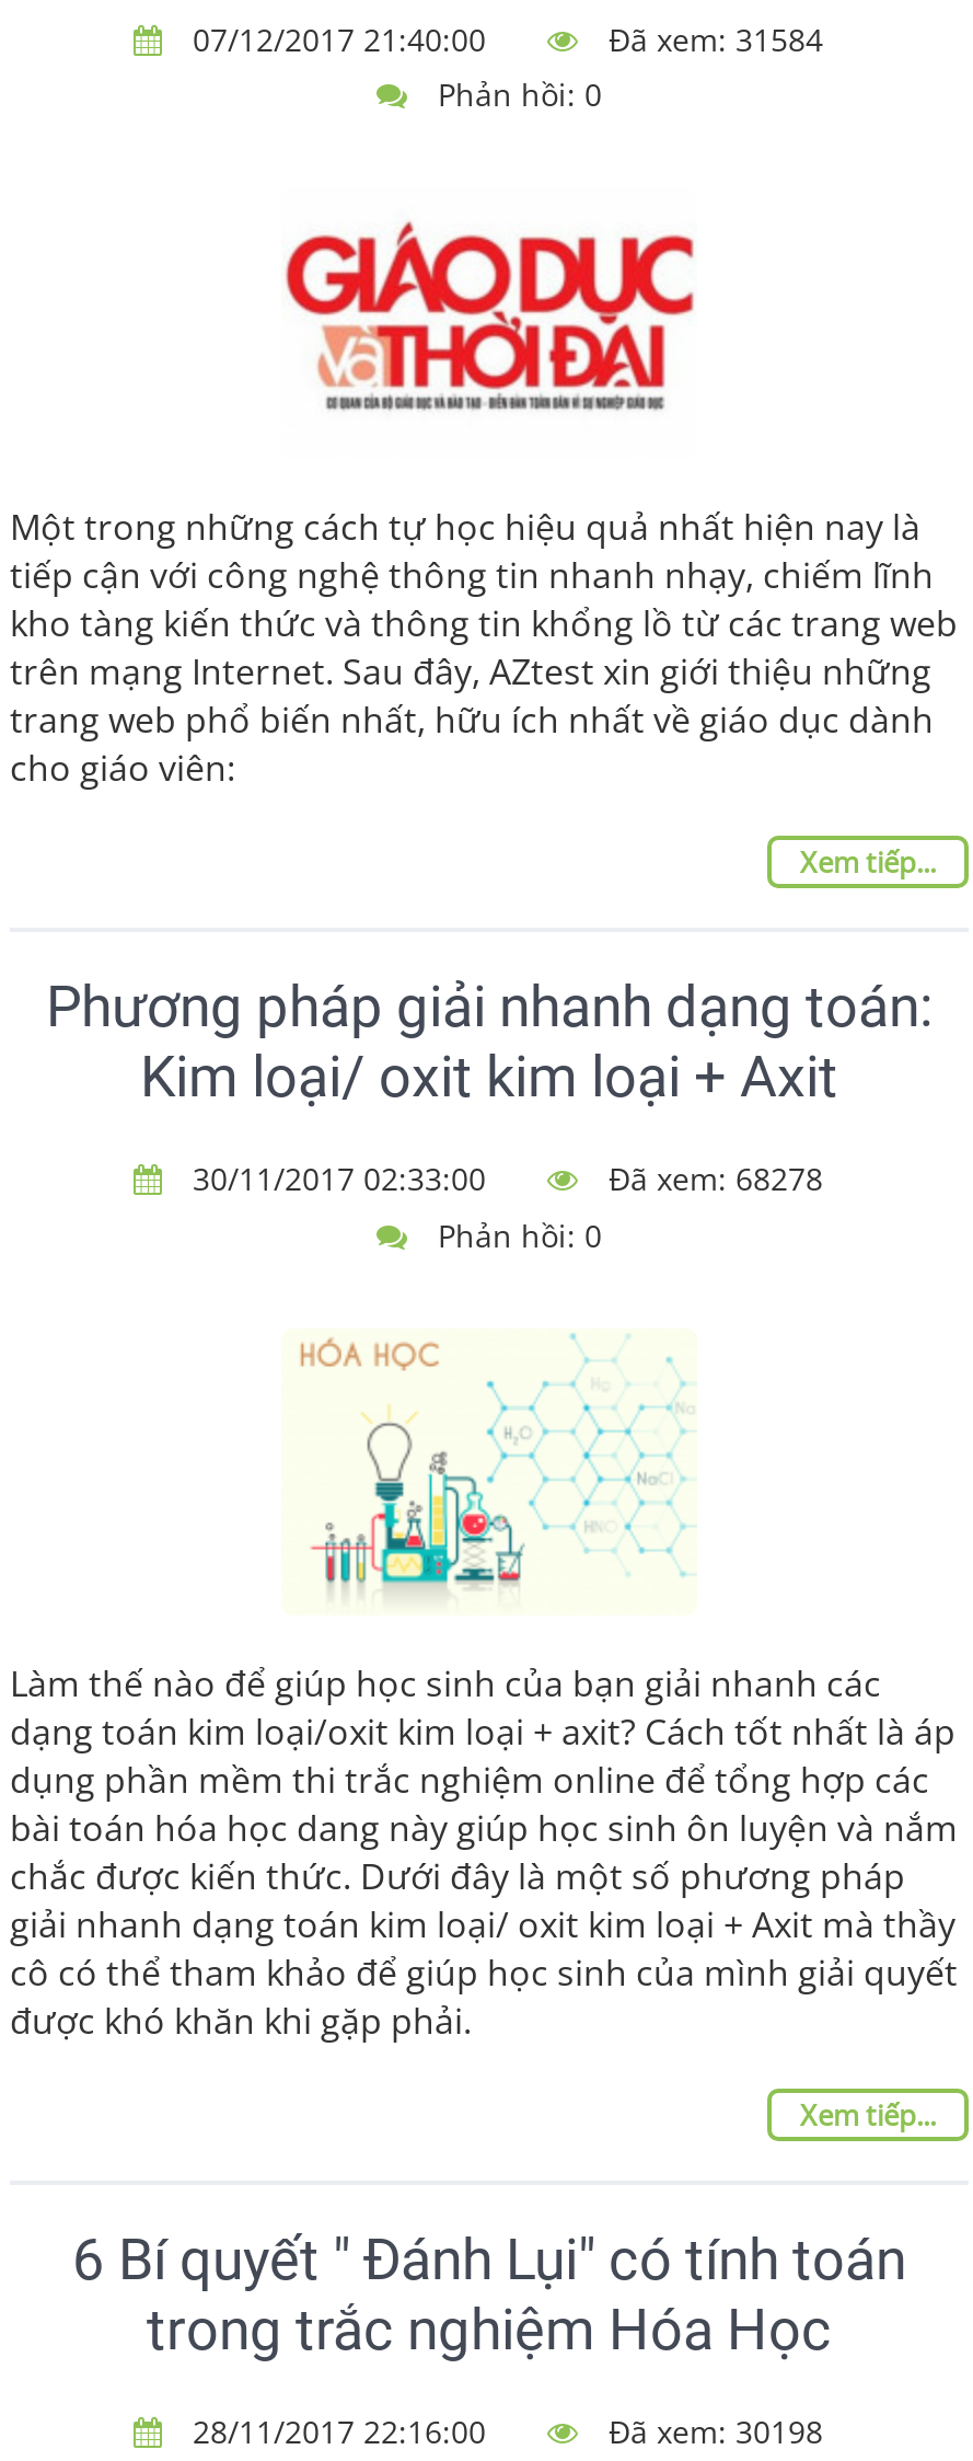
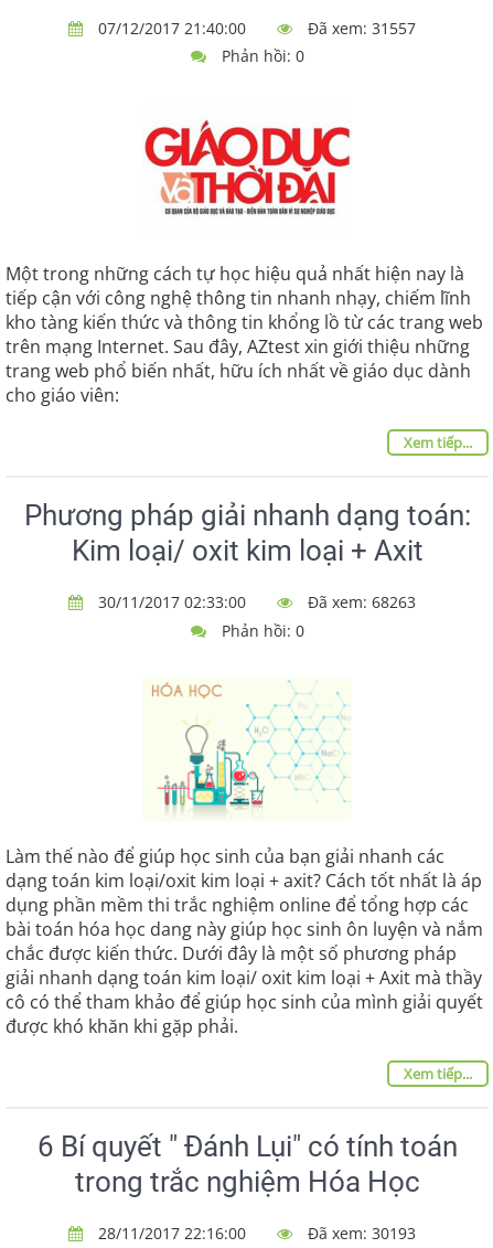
- Đã xem: 31584
+ Đã xem: 31557

- Đã xem: 68278
+ Đã xem: 68263

- Đã xem: 30198
+ Đã xem: 30193
